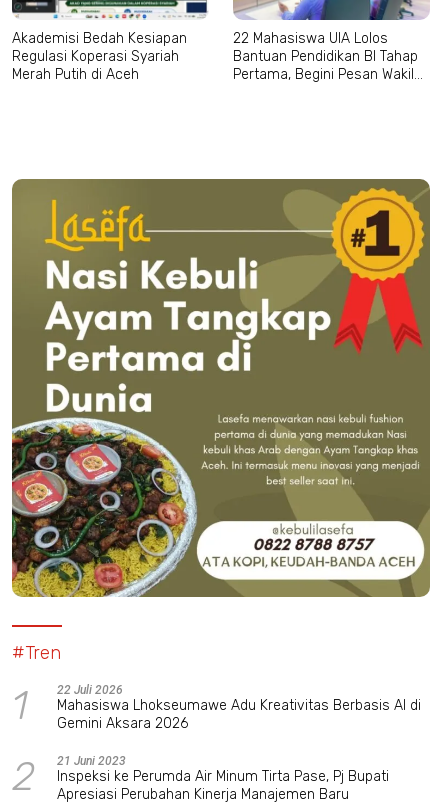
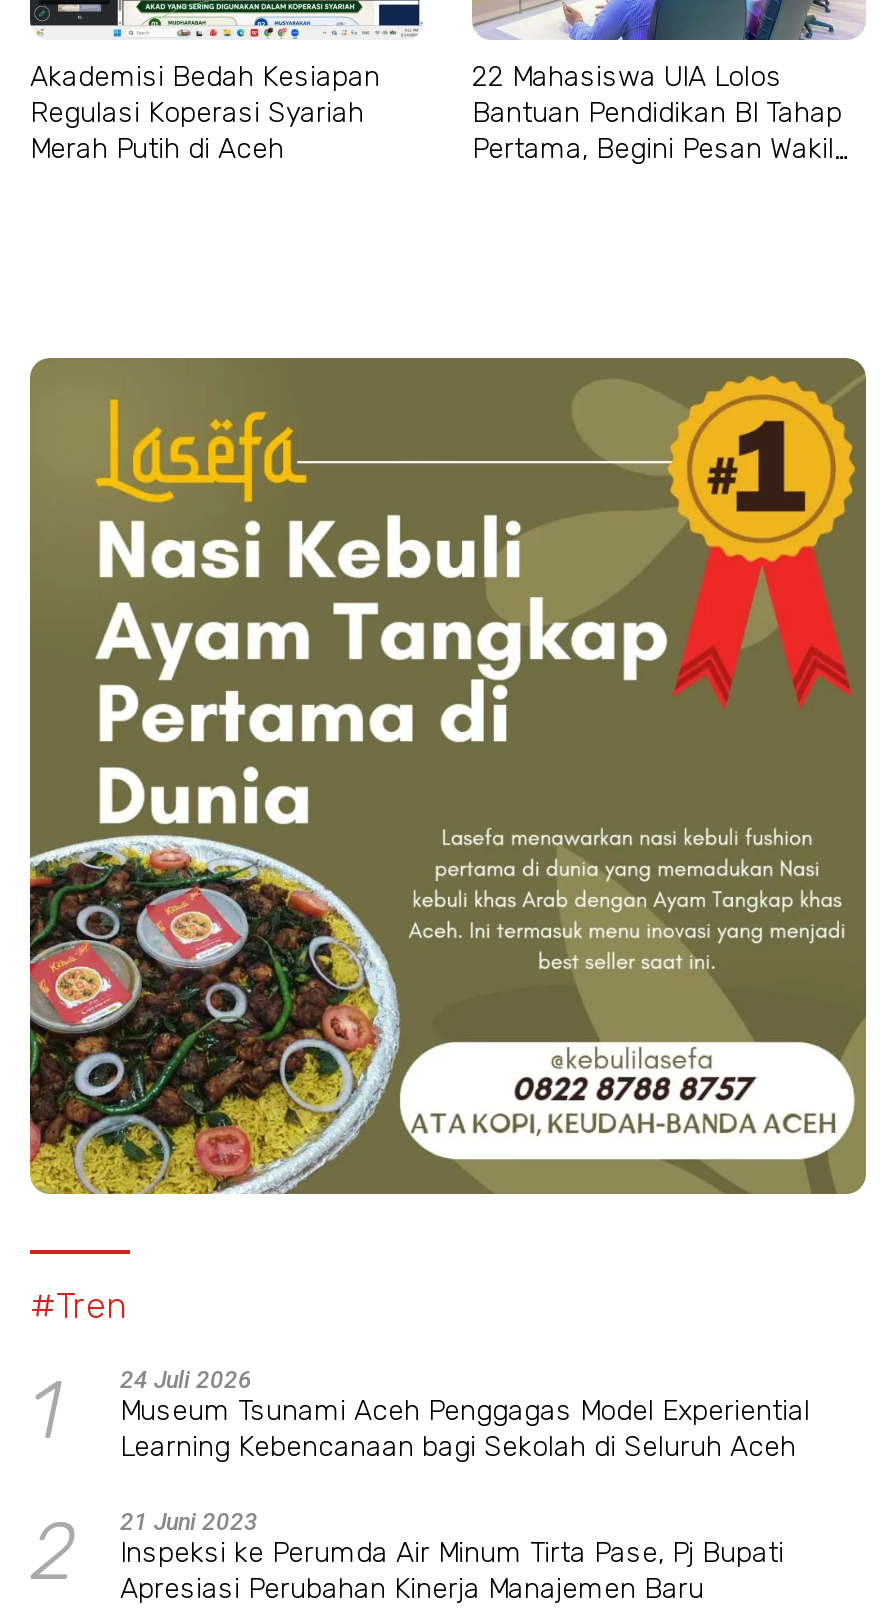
- 22 Juli 2026
- Mahasiswa Lhokseumawe Adu Kreativitas Berbasis AI di
- Gemini Aksara 2026
+ 24 Juli 2026
+ Museum Tsunami Aceh Penggagas Model Experiential
+ Learning Kebencanaan bagi Sekolah di Seluruh Aceh
